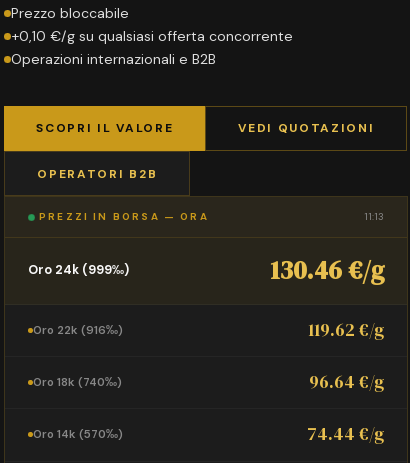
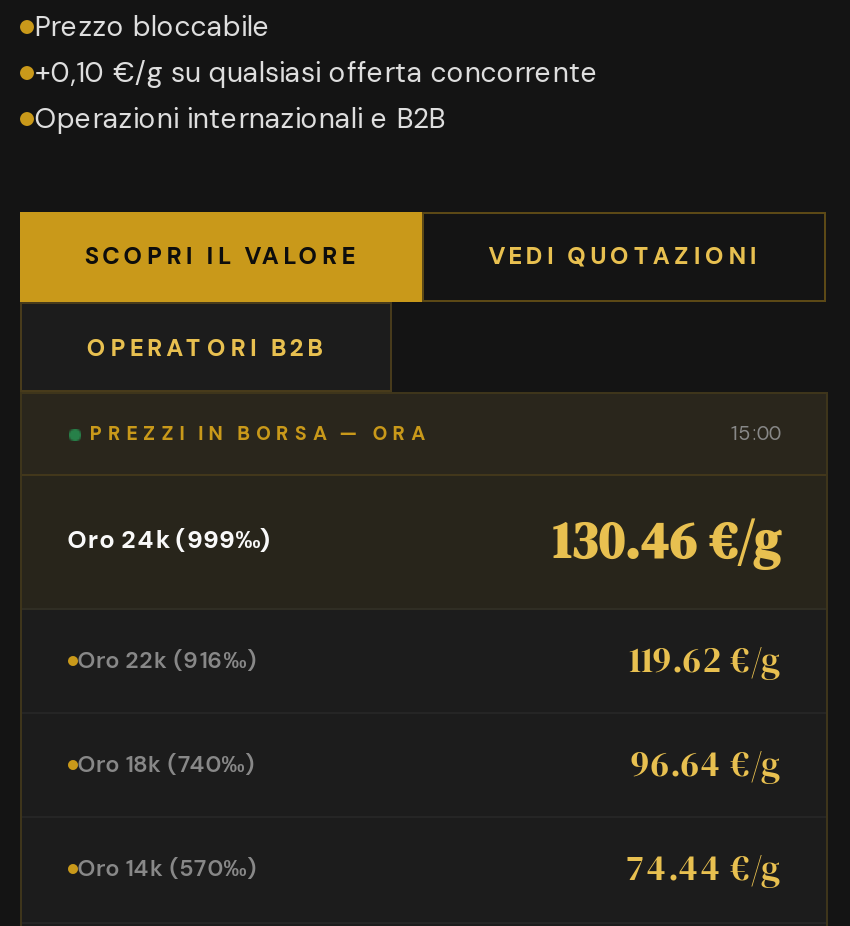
- 11:13
+ 15:00
